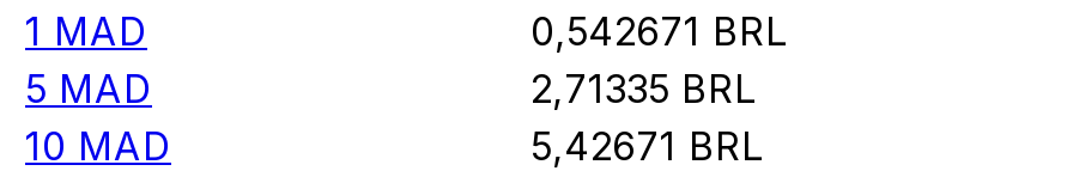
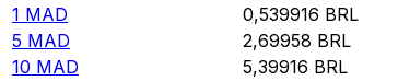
- 0,542671 BRL
+ 0,539916 BRL

- 2,71335 BRL
+ 2,69958 BRL

- 5,42671 BRL
+ 5,39916 BRL
